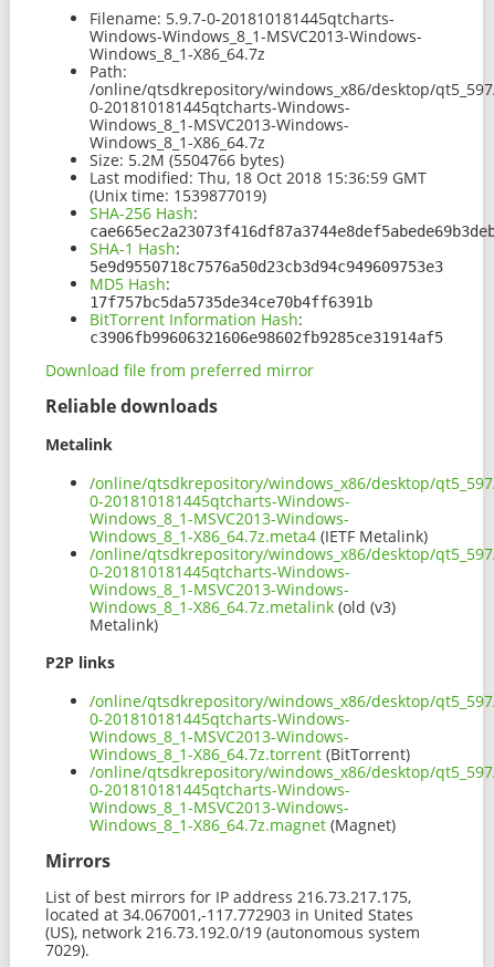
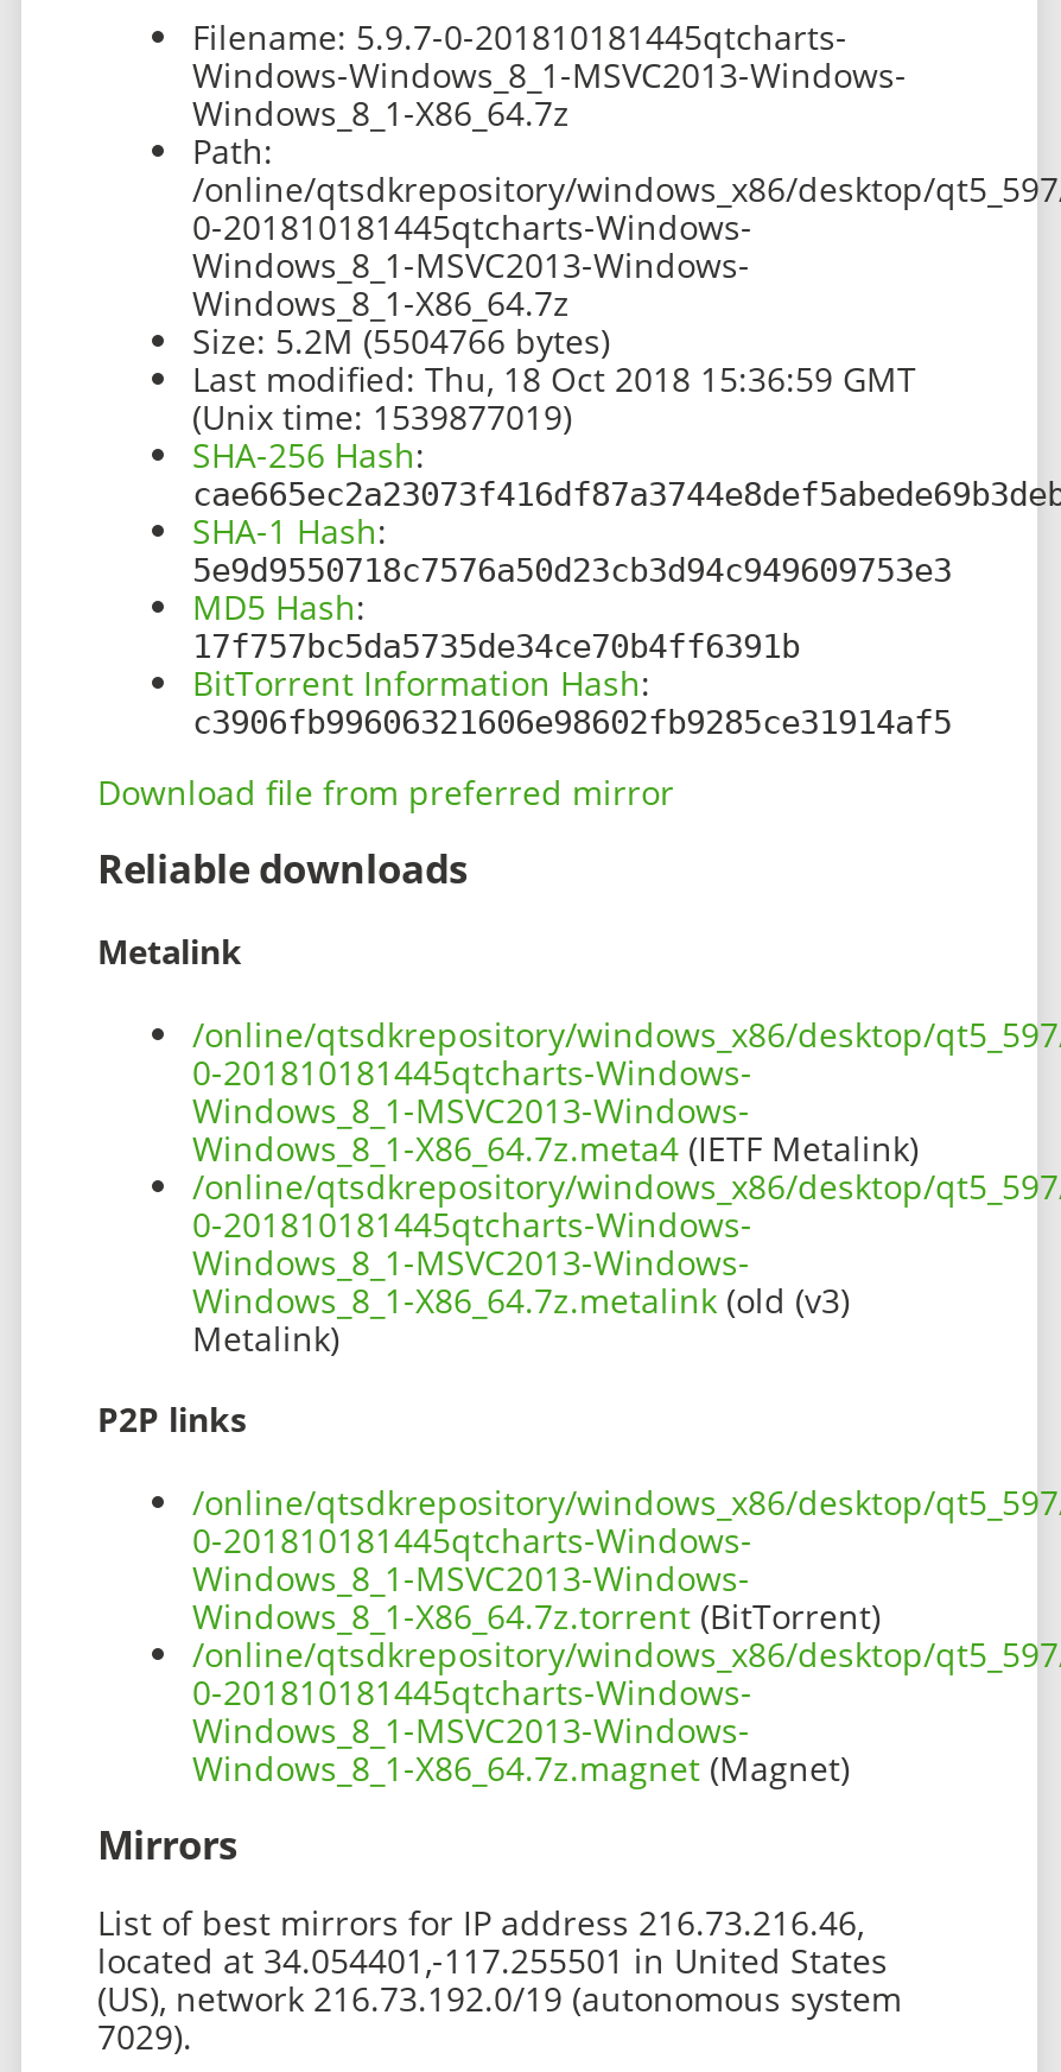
- List of best mirrors for IP address 216.73.217.175,
+ List of best mirrors for IP address 216.73.216.46,

- located at 34.067001,-117.772903 in United States
+ located at 34.054401,-117.255501 in United States
